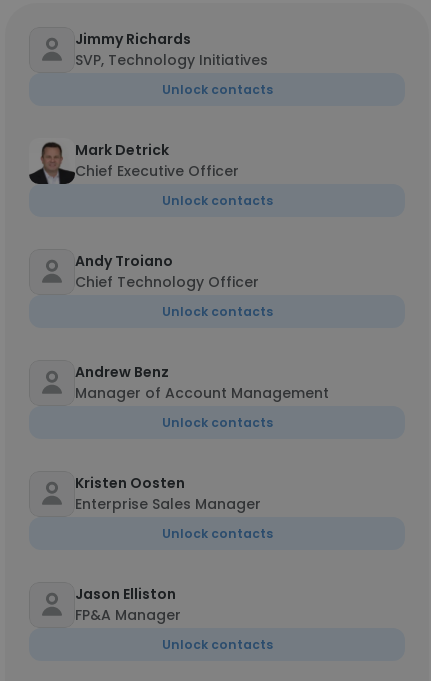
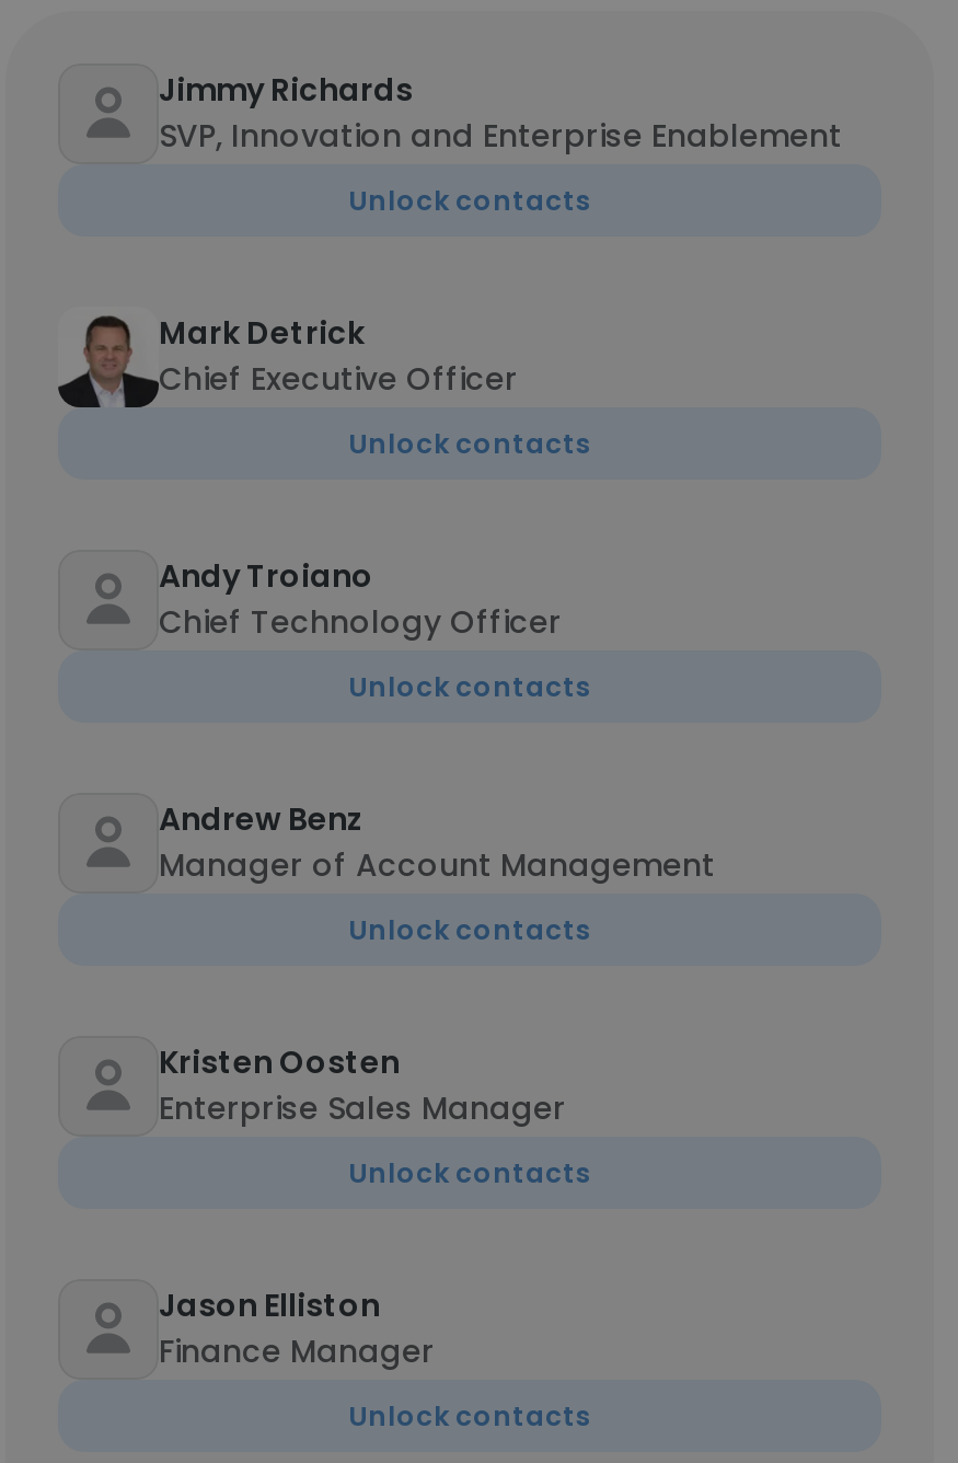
- SVP, Technology Initiatives
+ SVP, Innovation and Enterprise Enablement

- FP&A Manager
+ Finance Manager
